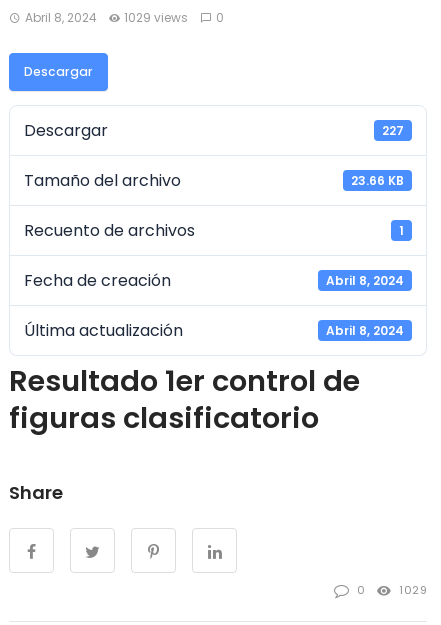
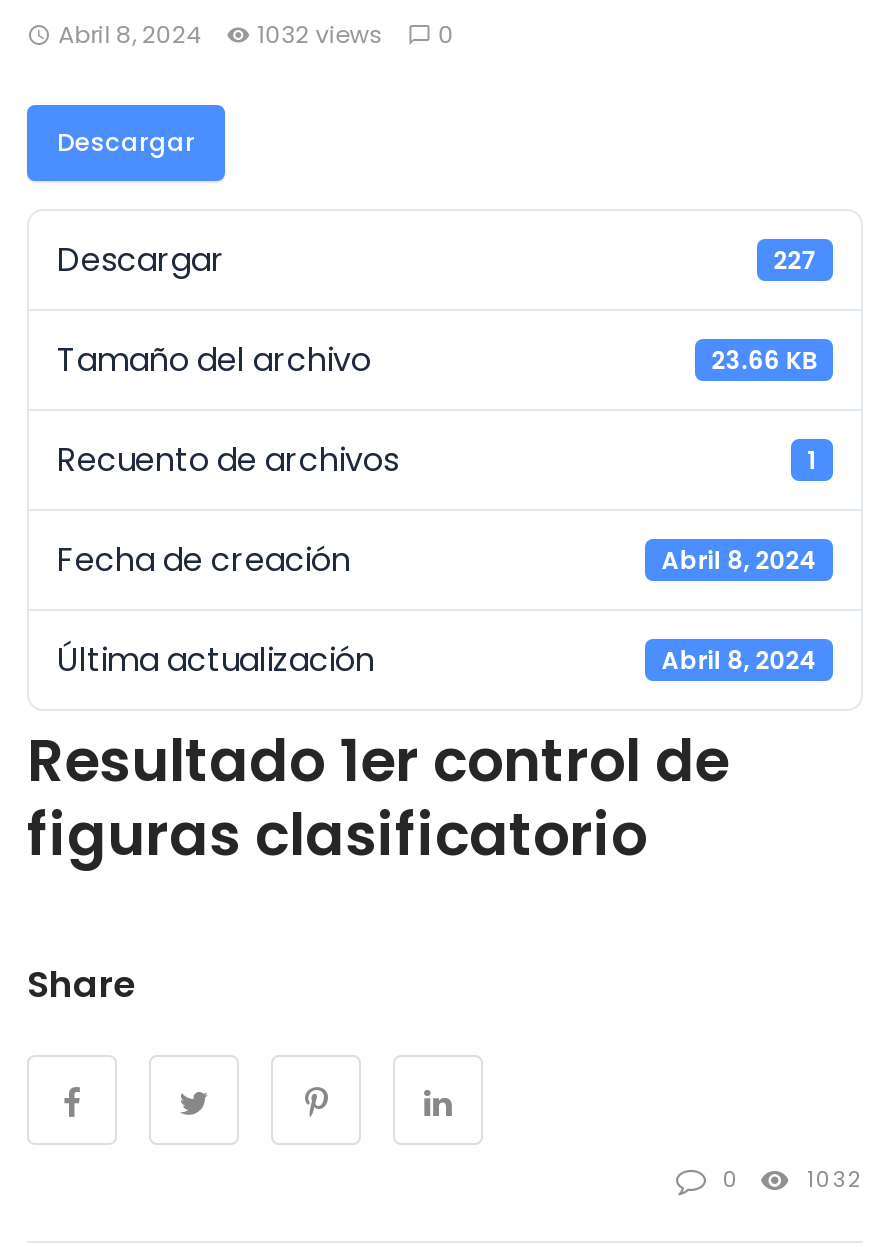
- Abril 8, 2024 1029 views 0
+ Abril 8, 2024 1032 views 0

- 1029
+ 1032
